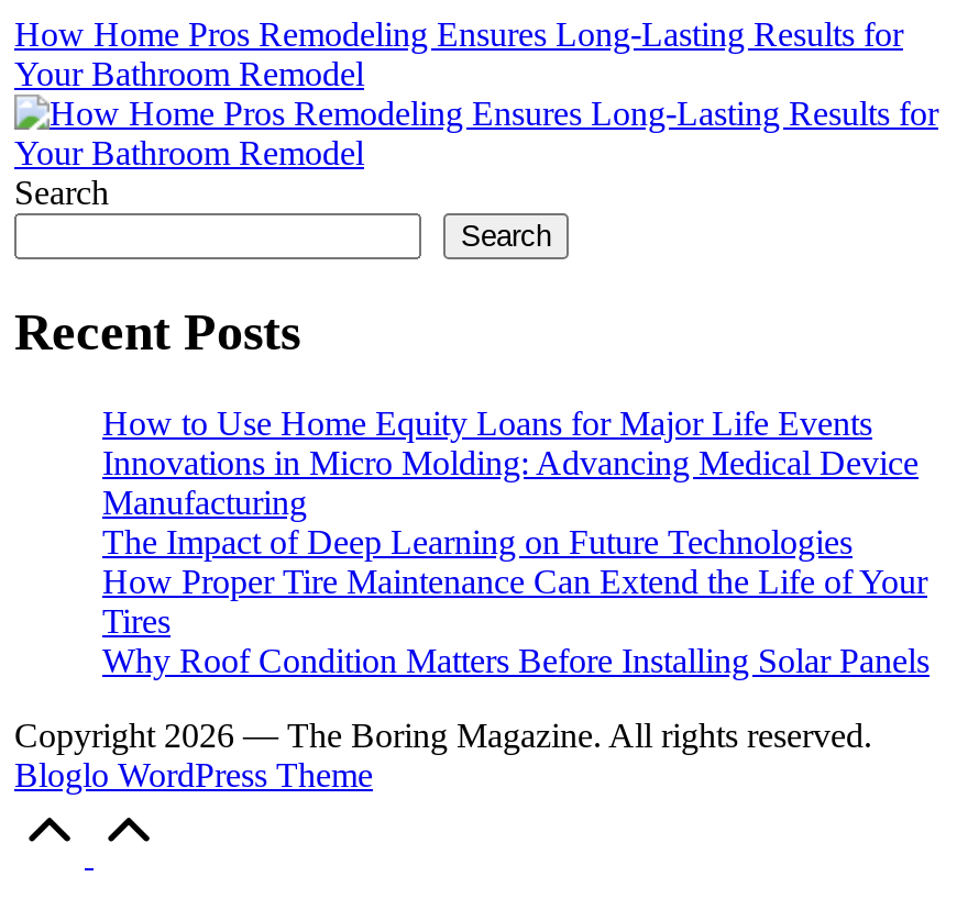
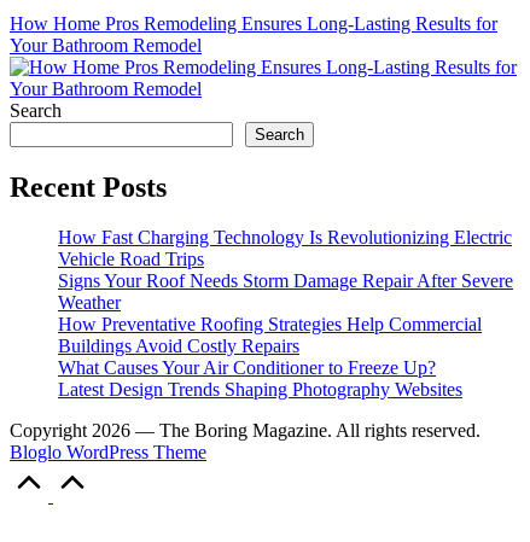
- How to Use Home Equity Loans for Major Life Events
- Innovations in Micro Molding: Advancing Medical Device
- Manufacturing
- The Impact of Deep Learning on Future Technologies
- How Proper Tire Maintenance Can Extend the Life of Your
- Tires
- Why Roof Condition Matters Before Installing Solar Panels
+ How Fast Charging Technology Is Revolutionizing Electric
+ Vehicle Road Trips
+ Signs Your Roof Needs Storm Damage Repair After Severe
+ Weather
+ How Preventative Roofing Strategies Help Commercial
+ Buildings Avoid Costly Repairs
+ What Causes Your Air Conditioner to Freeze Up?
+ Latest Design Trends Shaping Photography Websites
